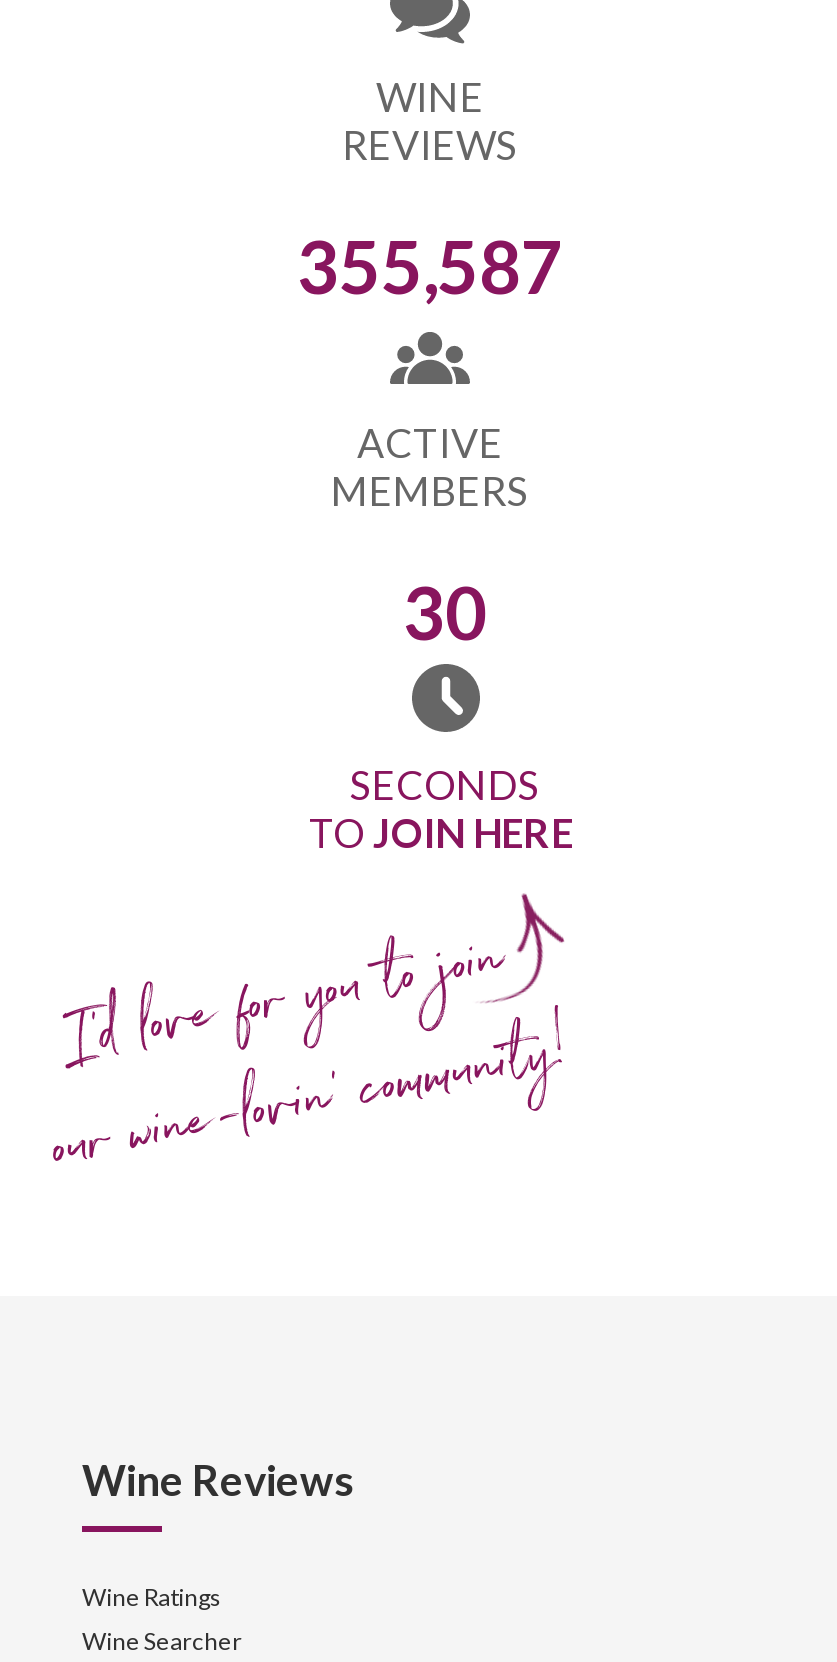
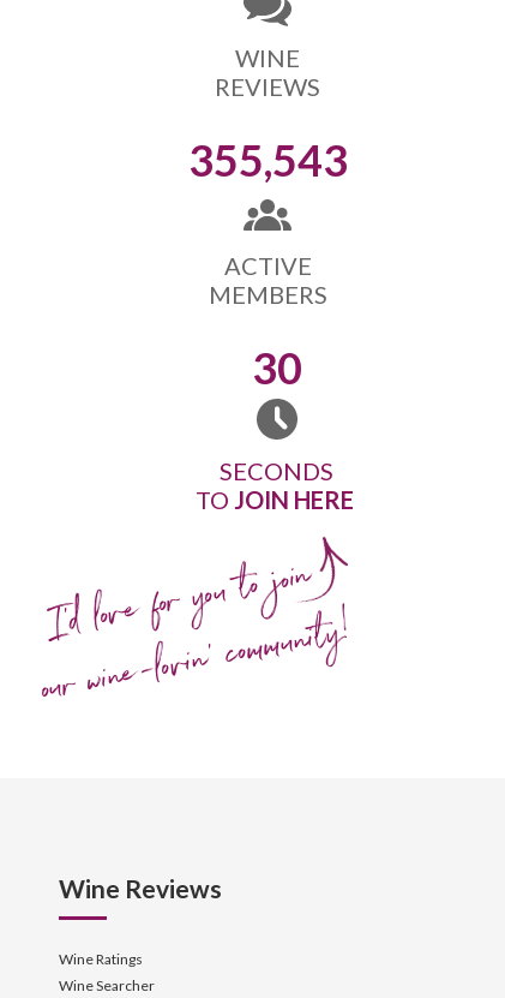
- 355,587
+ 355,543
